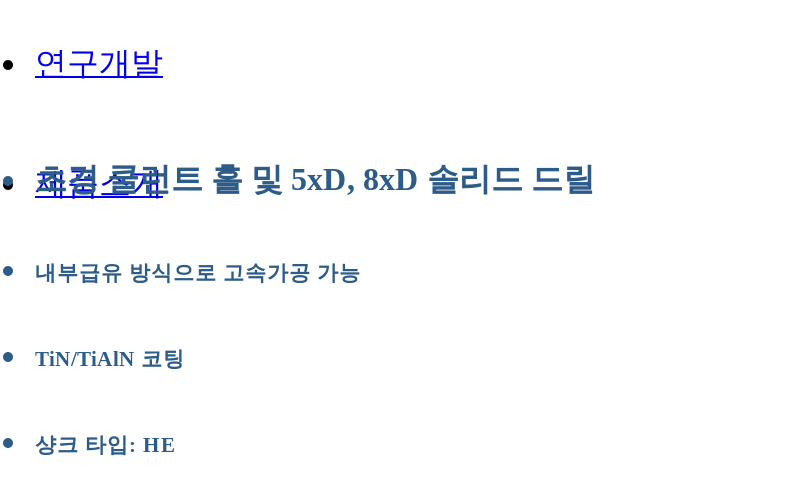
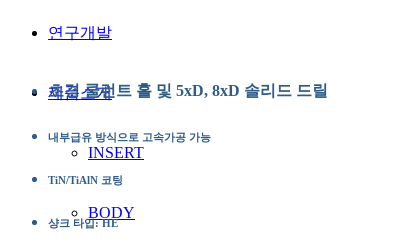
+ INSERT

+ BODY
